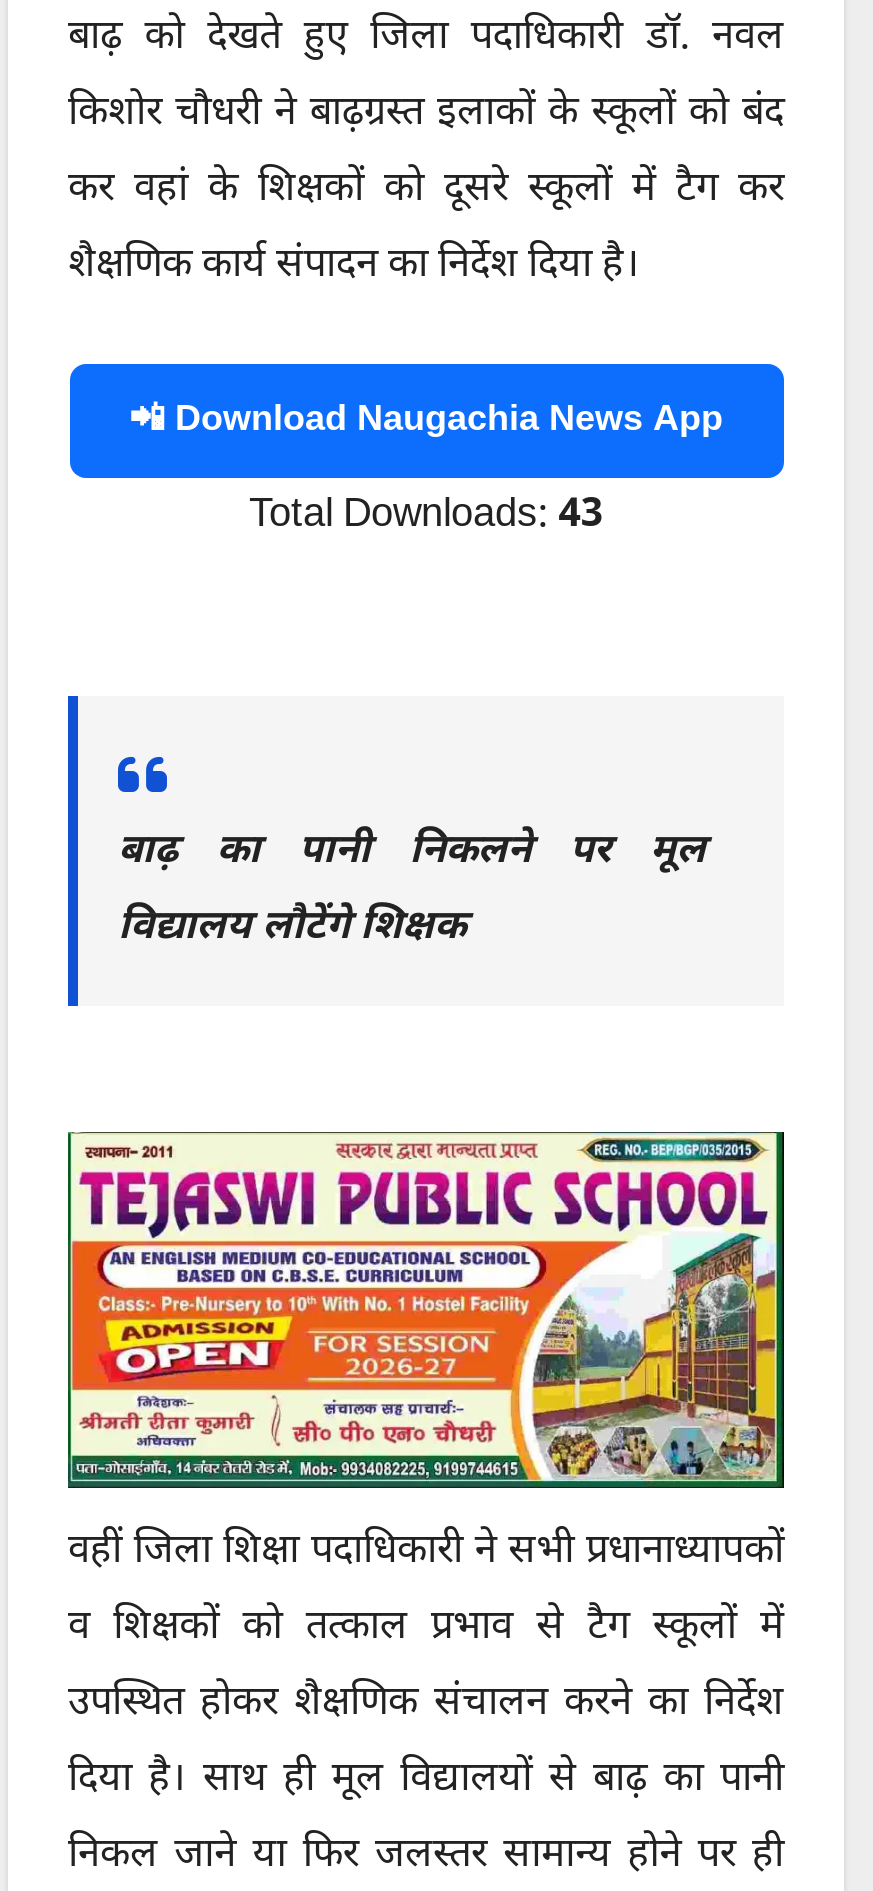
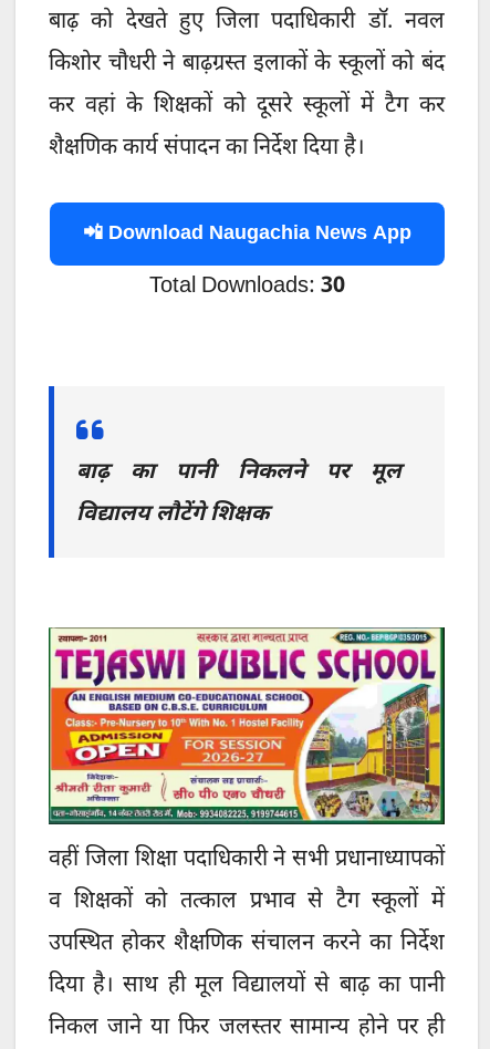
- Total Downloads: 43
+ Total Downloads: 30
